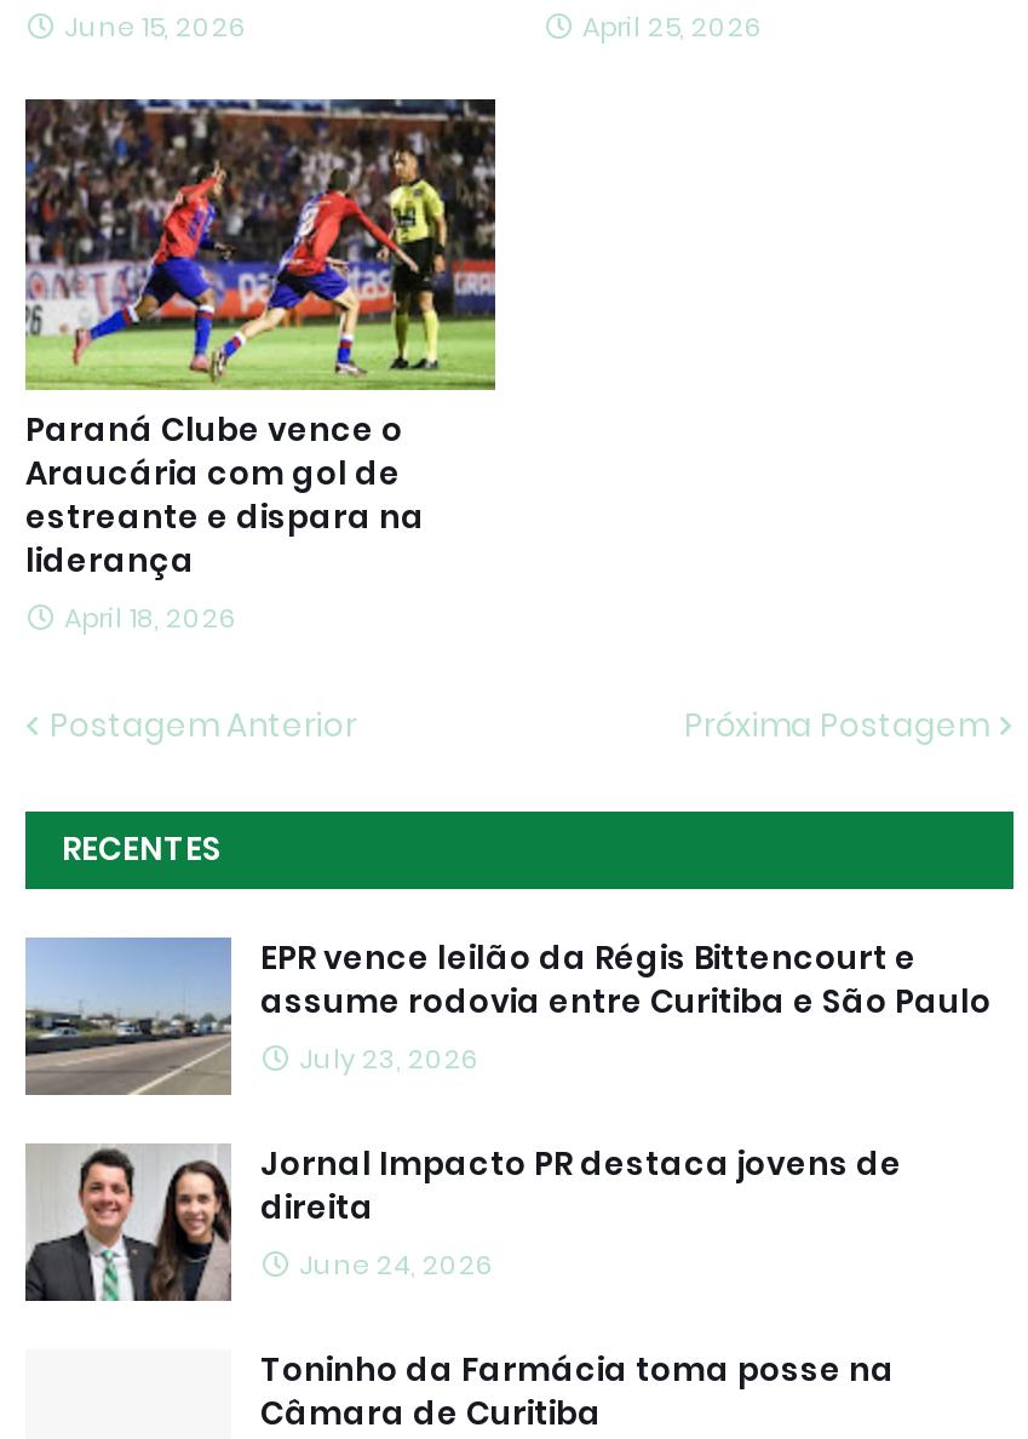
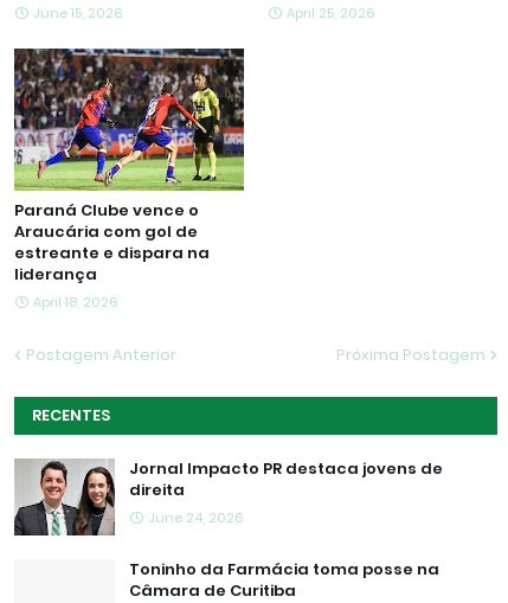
- [image]
- EPR vence leilão da Régis Bittencourt e
- assume rodovia entre Curitiba e São Paulo
- July 23, 2026
